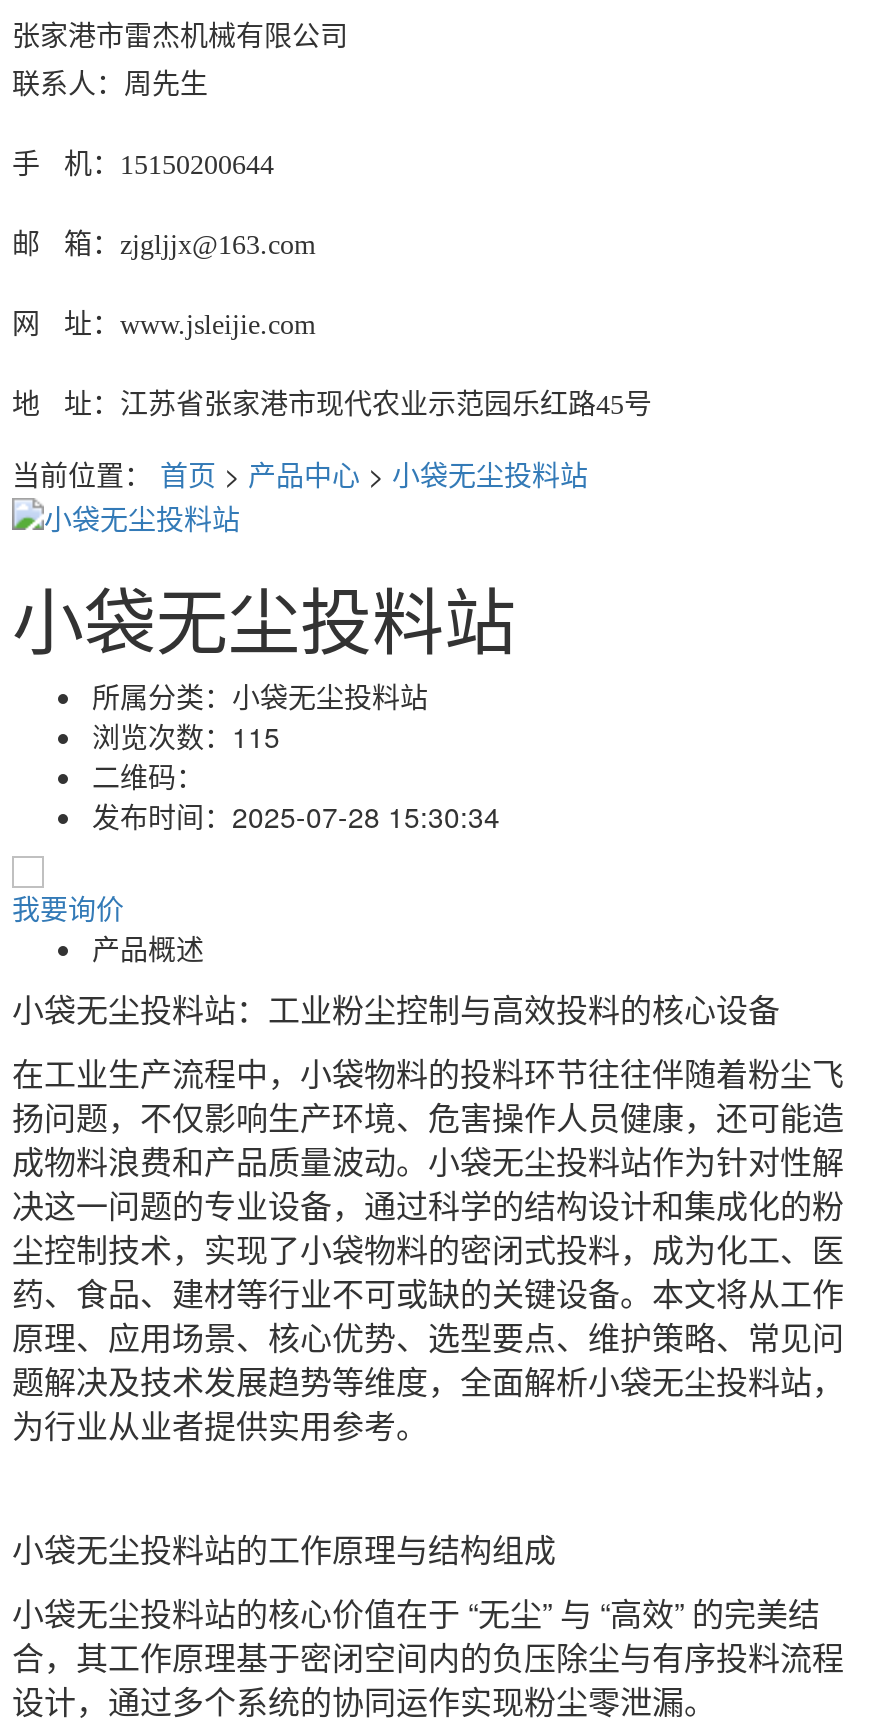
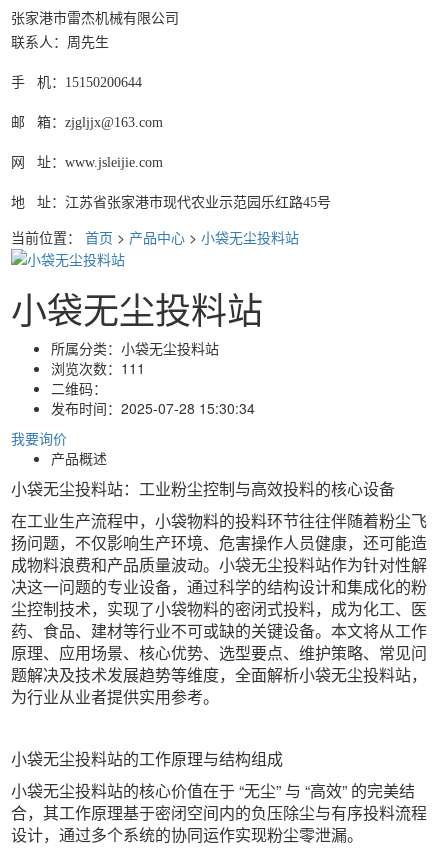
- 浏览次数：115
+ 浏览次数：111
